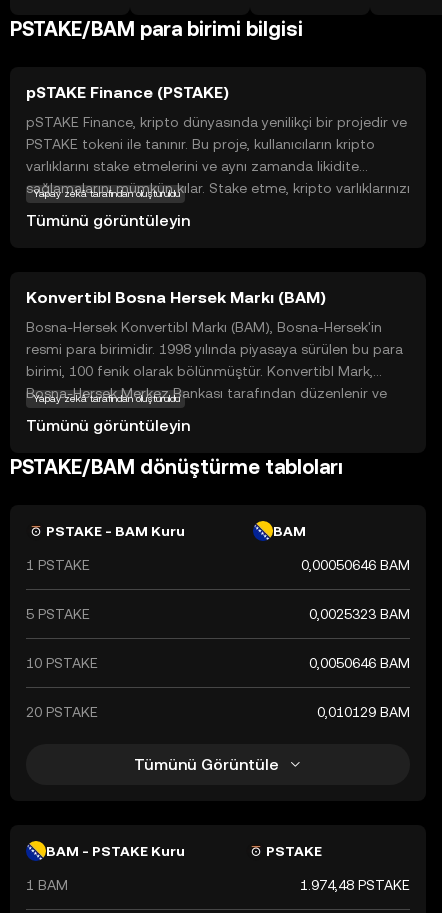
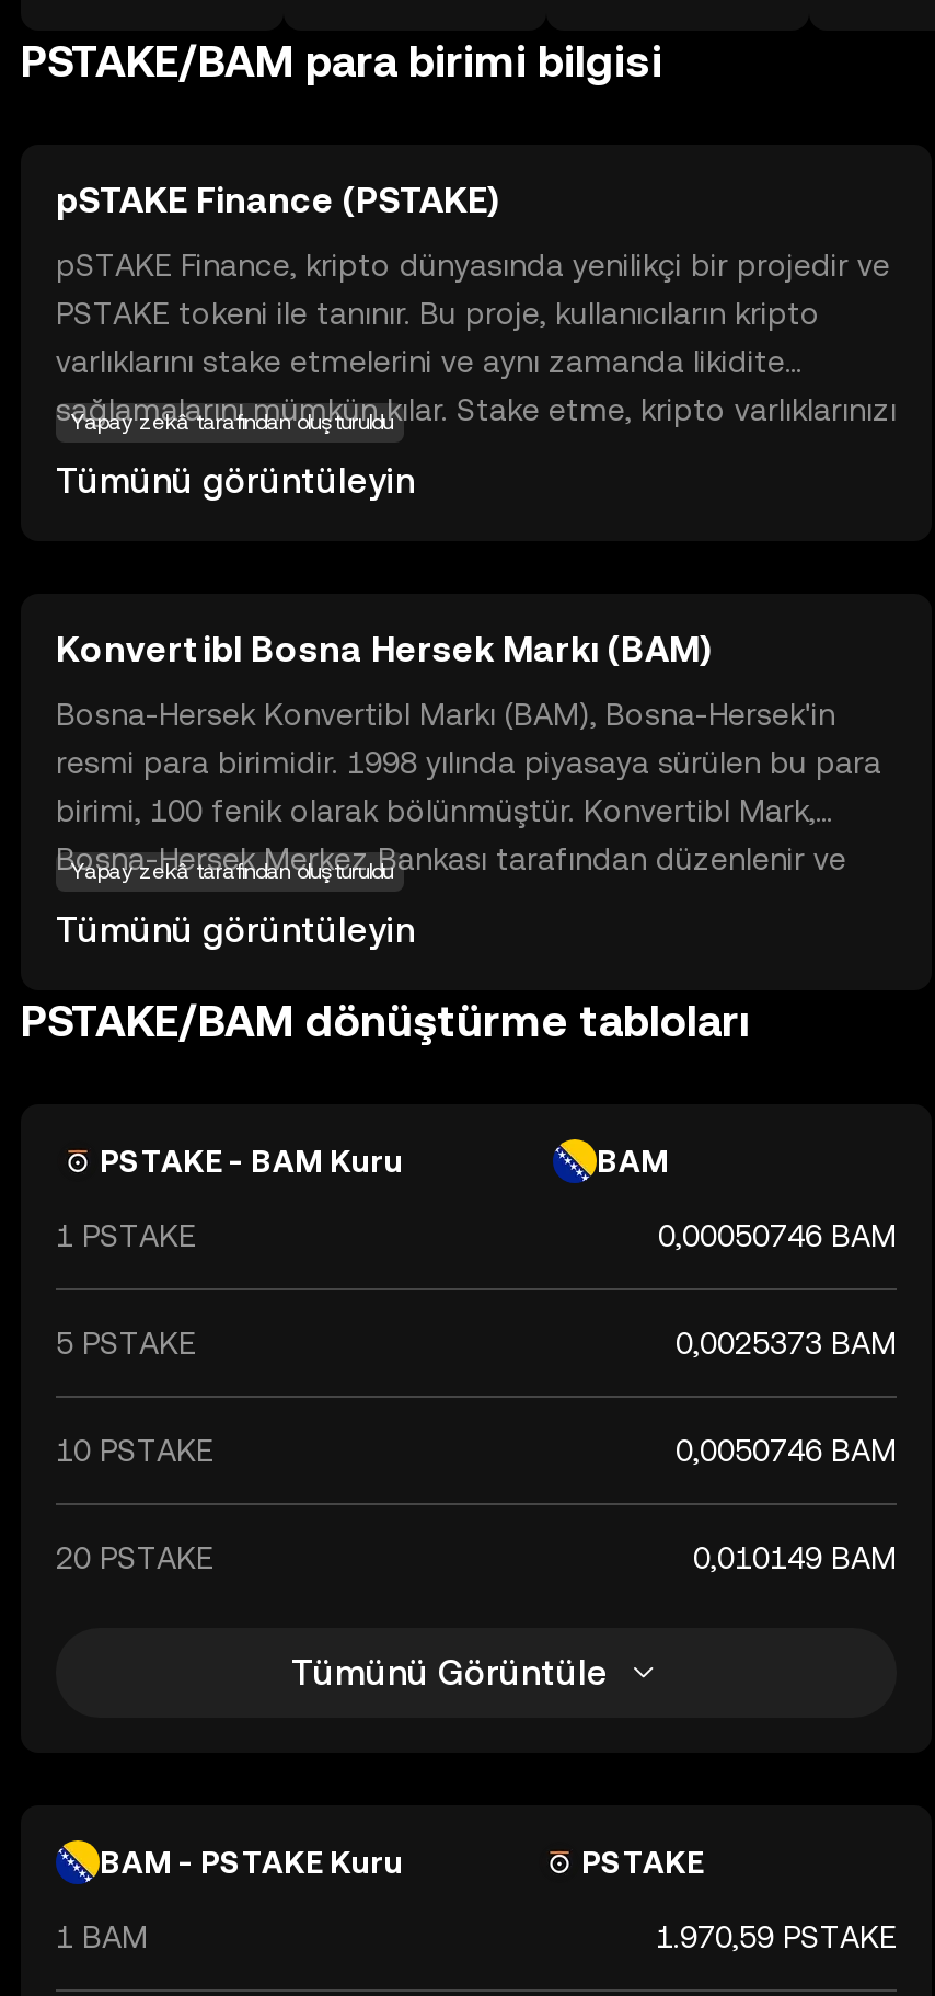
- 0,00050646 BAM
+ 0,00050746 BAM

- 0,0025323 BAM
+ 0,0025373 BAM

- 0,0050646 BAM
+ 0,0050746 BAM

- 0,010129 BAM
+ 0,010149 BAM

- 1.974,48 PSTAKE
+ 1.970,59 PSTAKE
